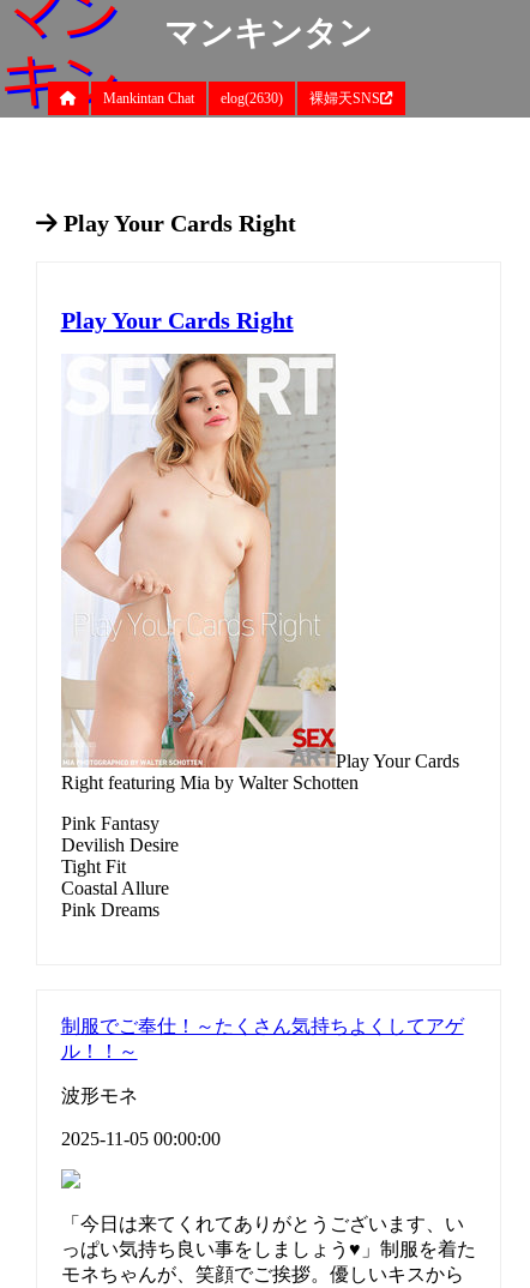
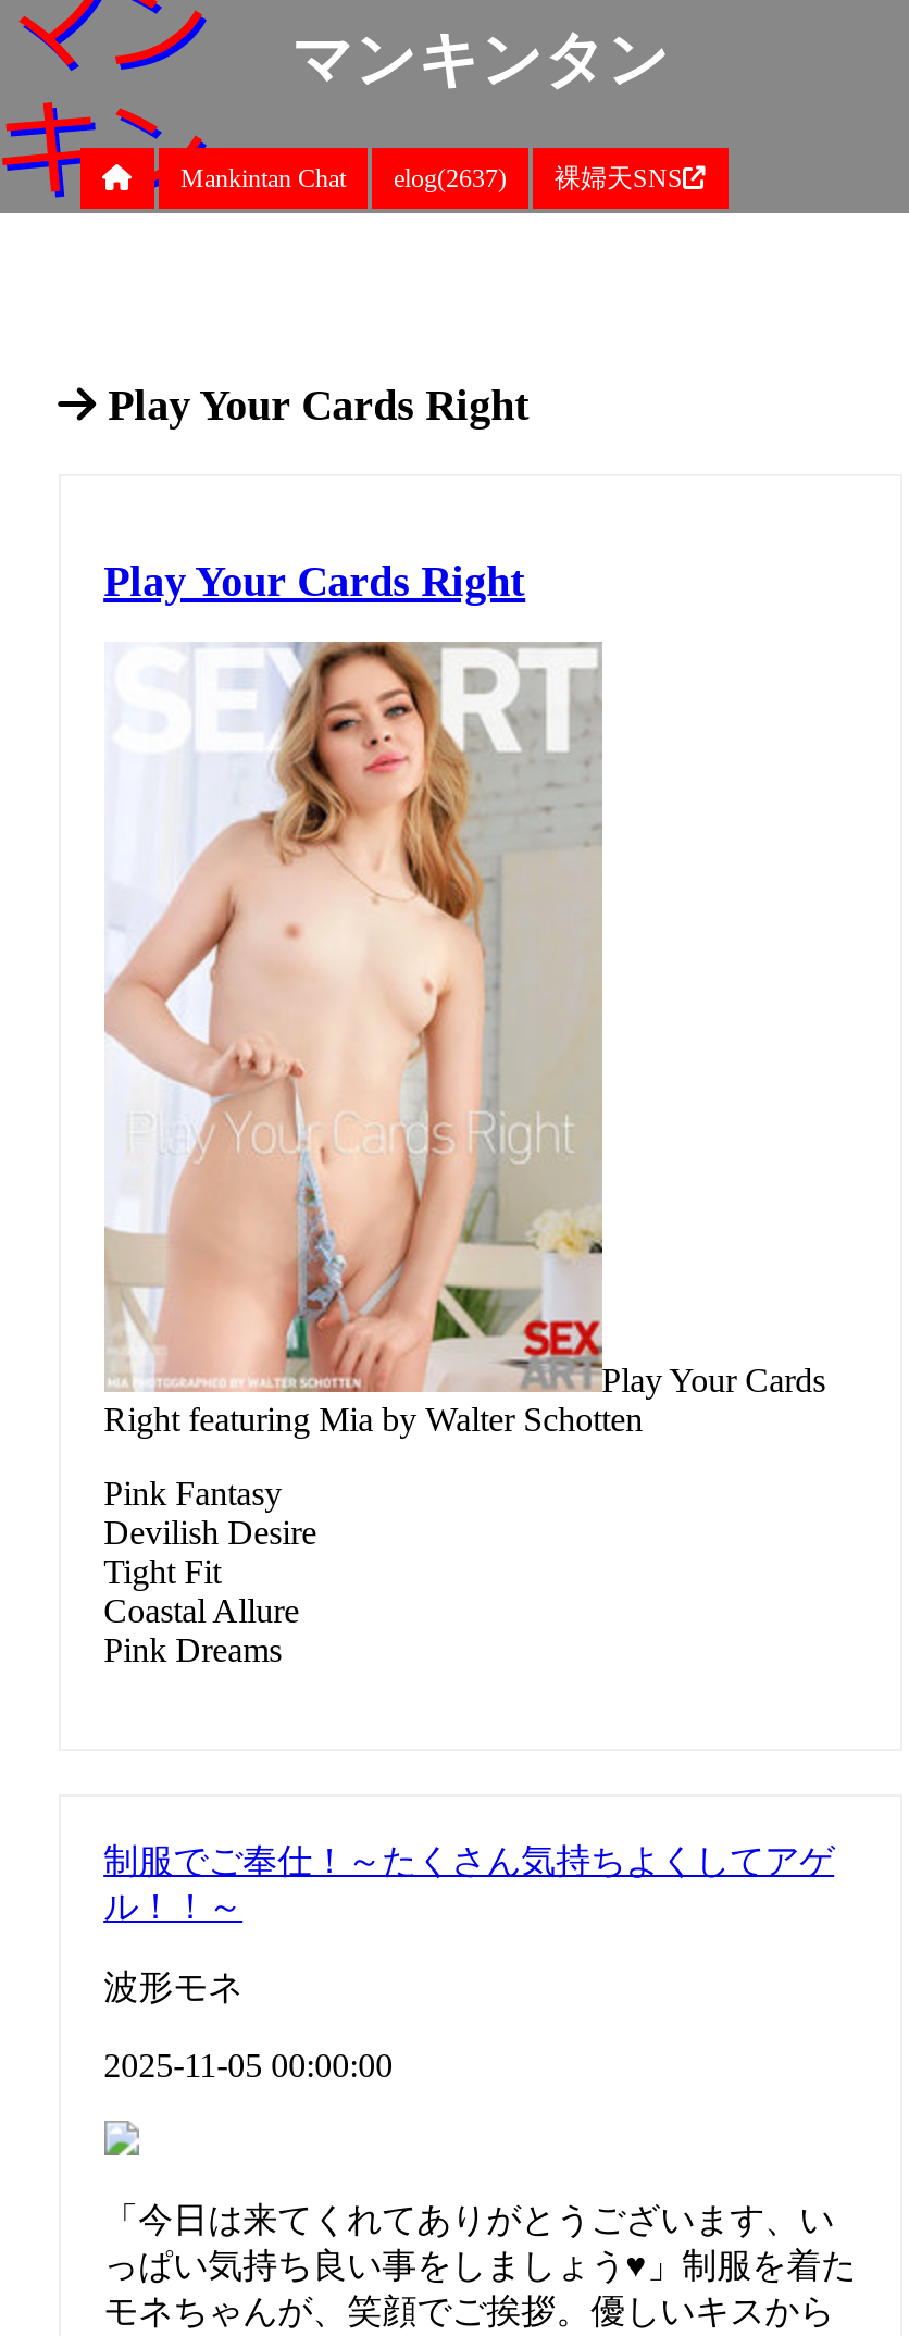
- Mankintan Chat elog(2630) 裸婦天SNS
+ Mankintan Chat elog(2637) 裸婦天SNS
